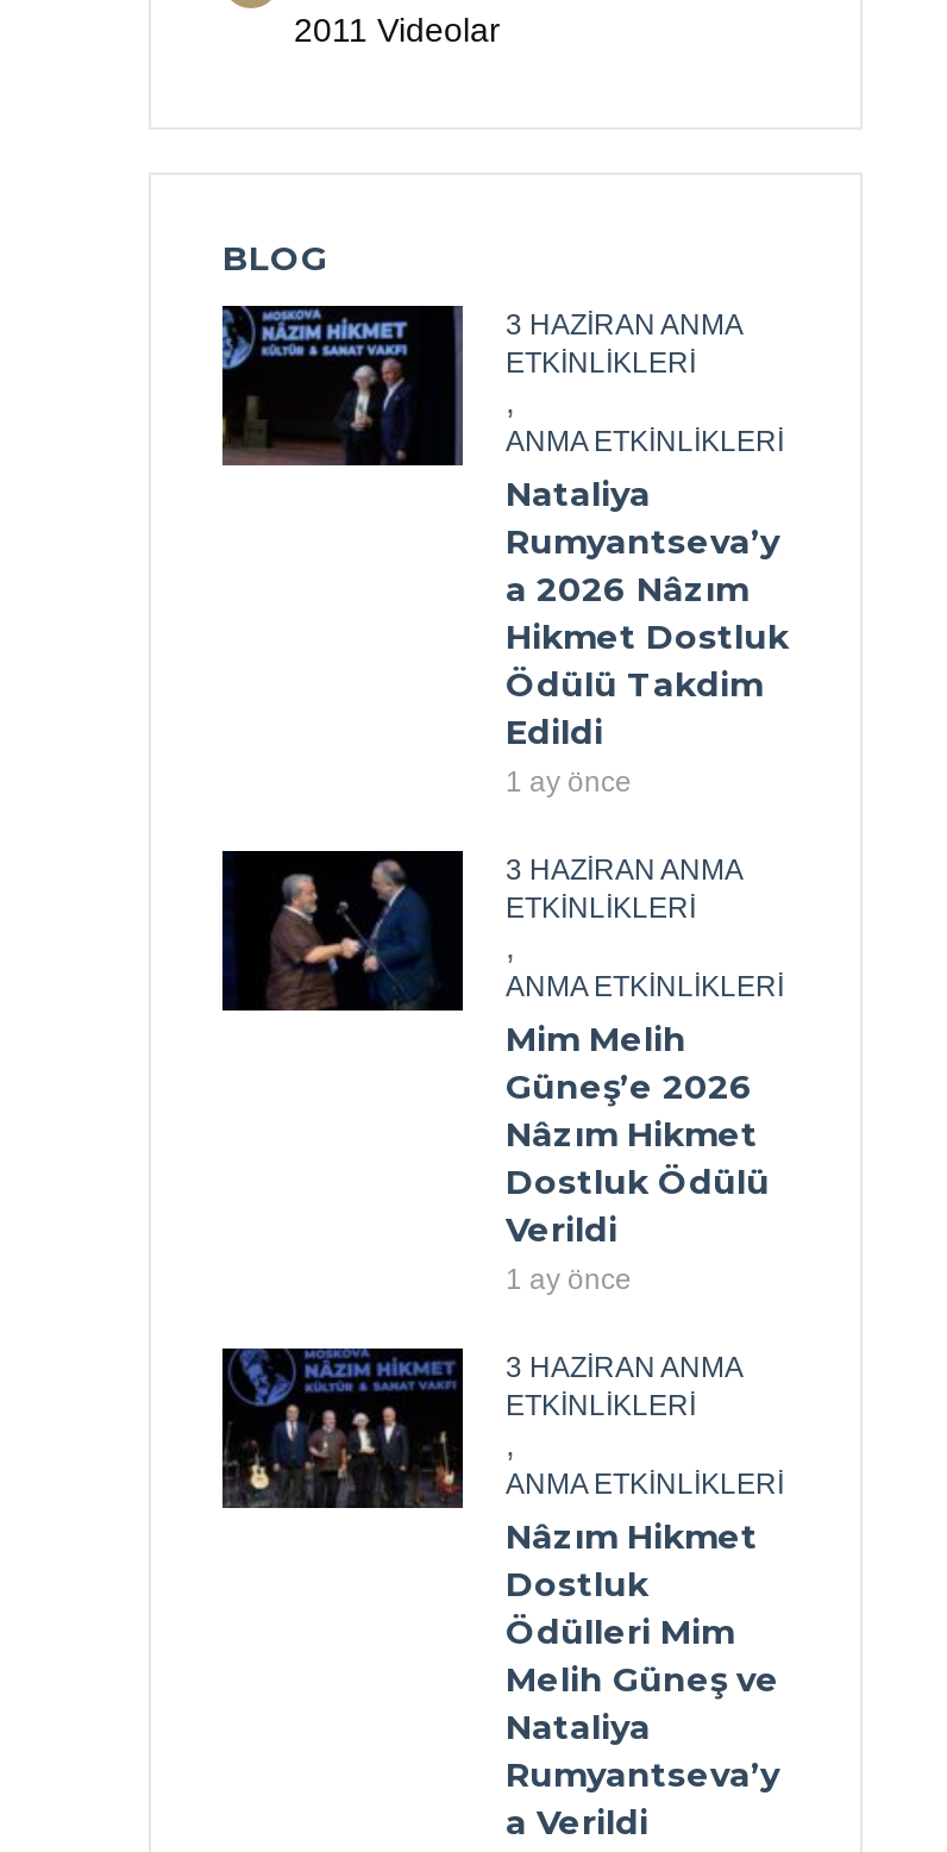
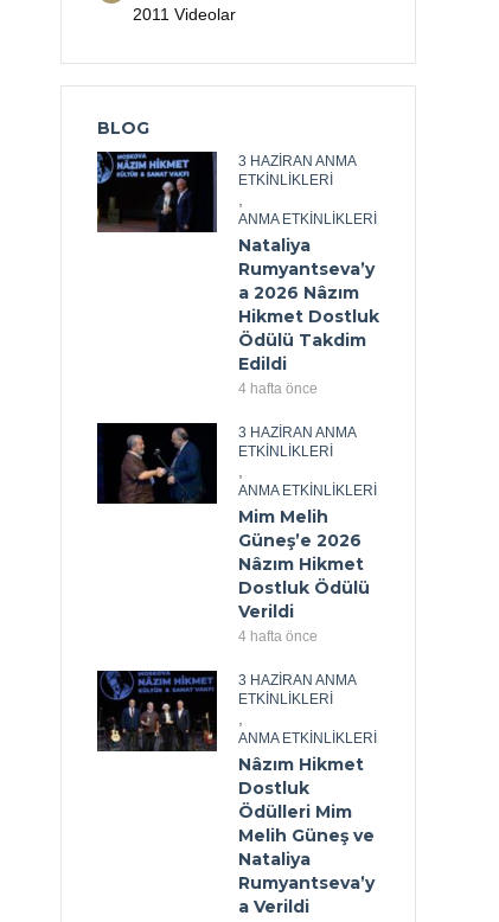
- 1 ay önce
+ 4 hafta önce

- 1 ay önce
+ 4 hafta önce
